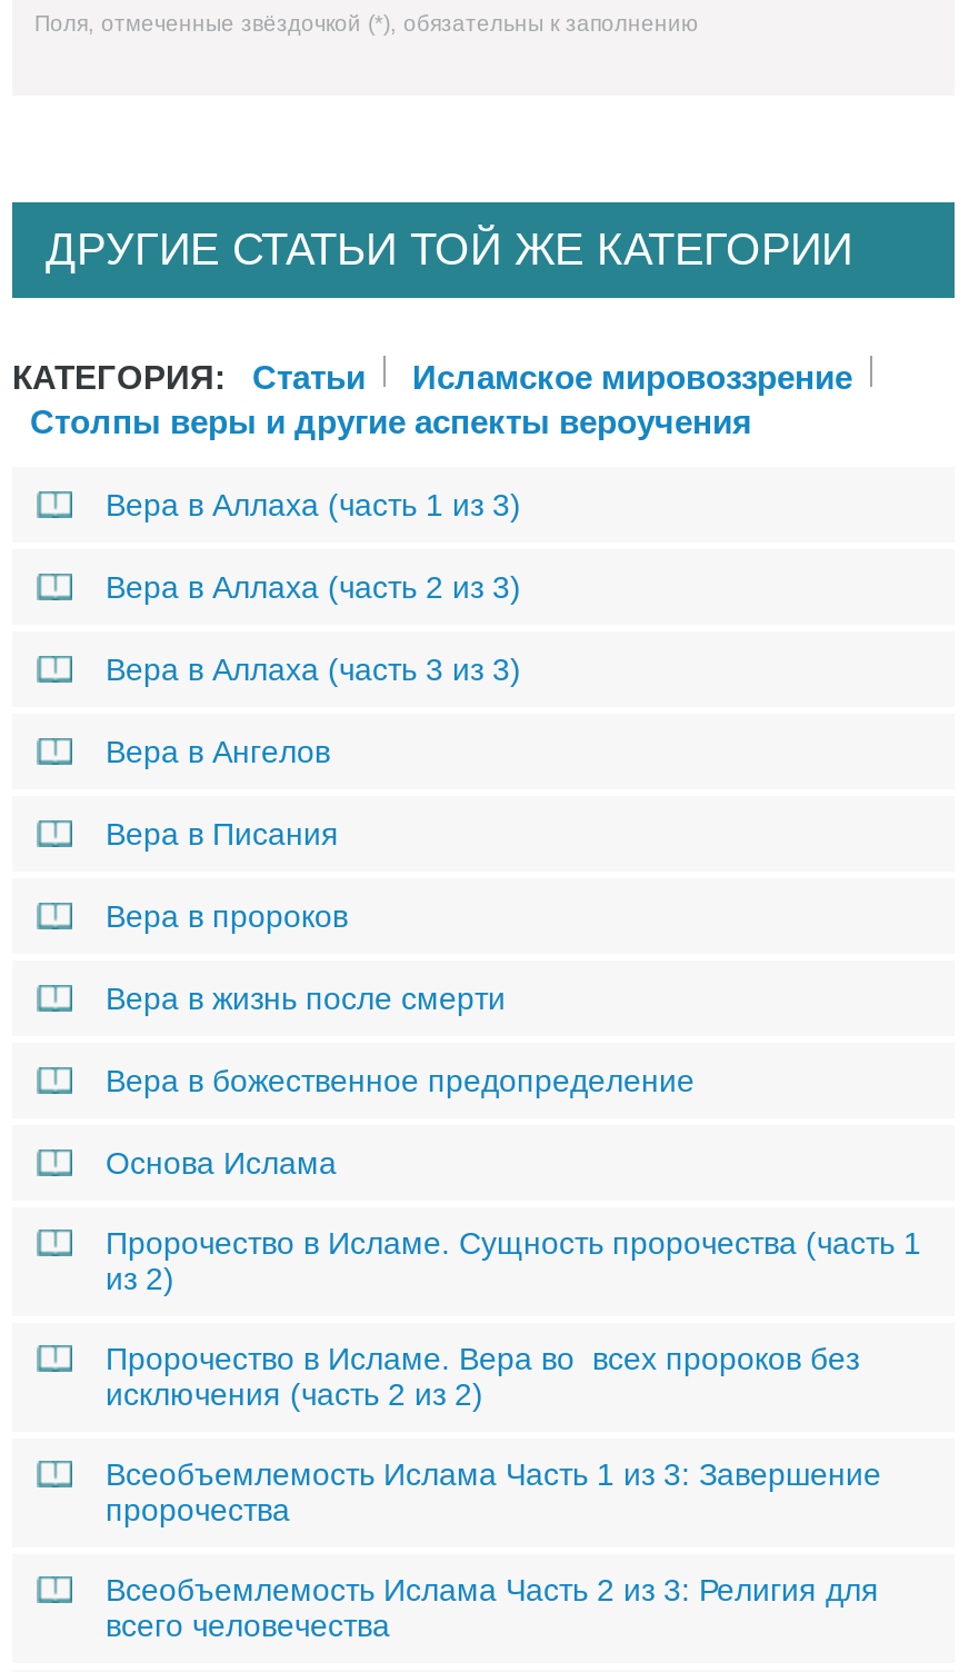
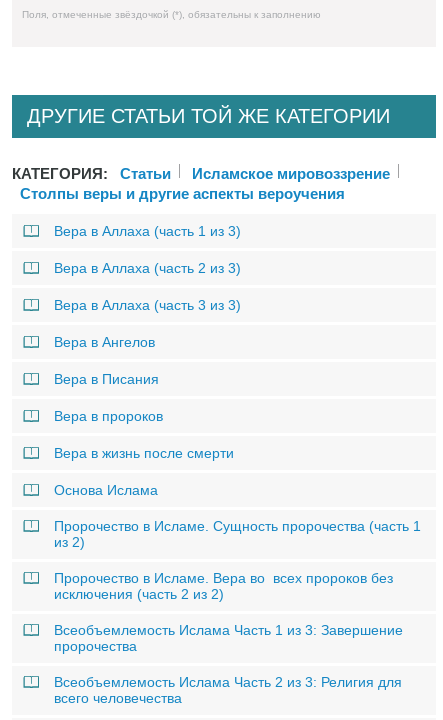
- Вера в божественное предопределение
